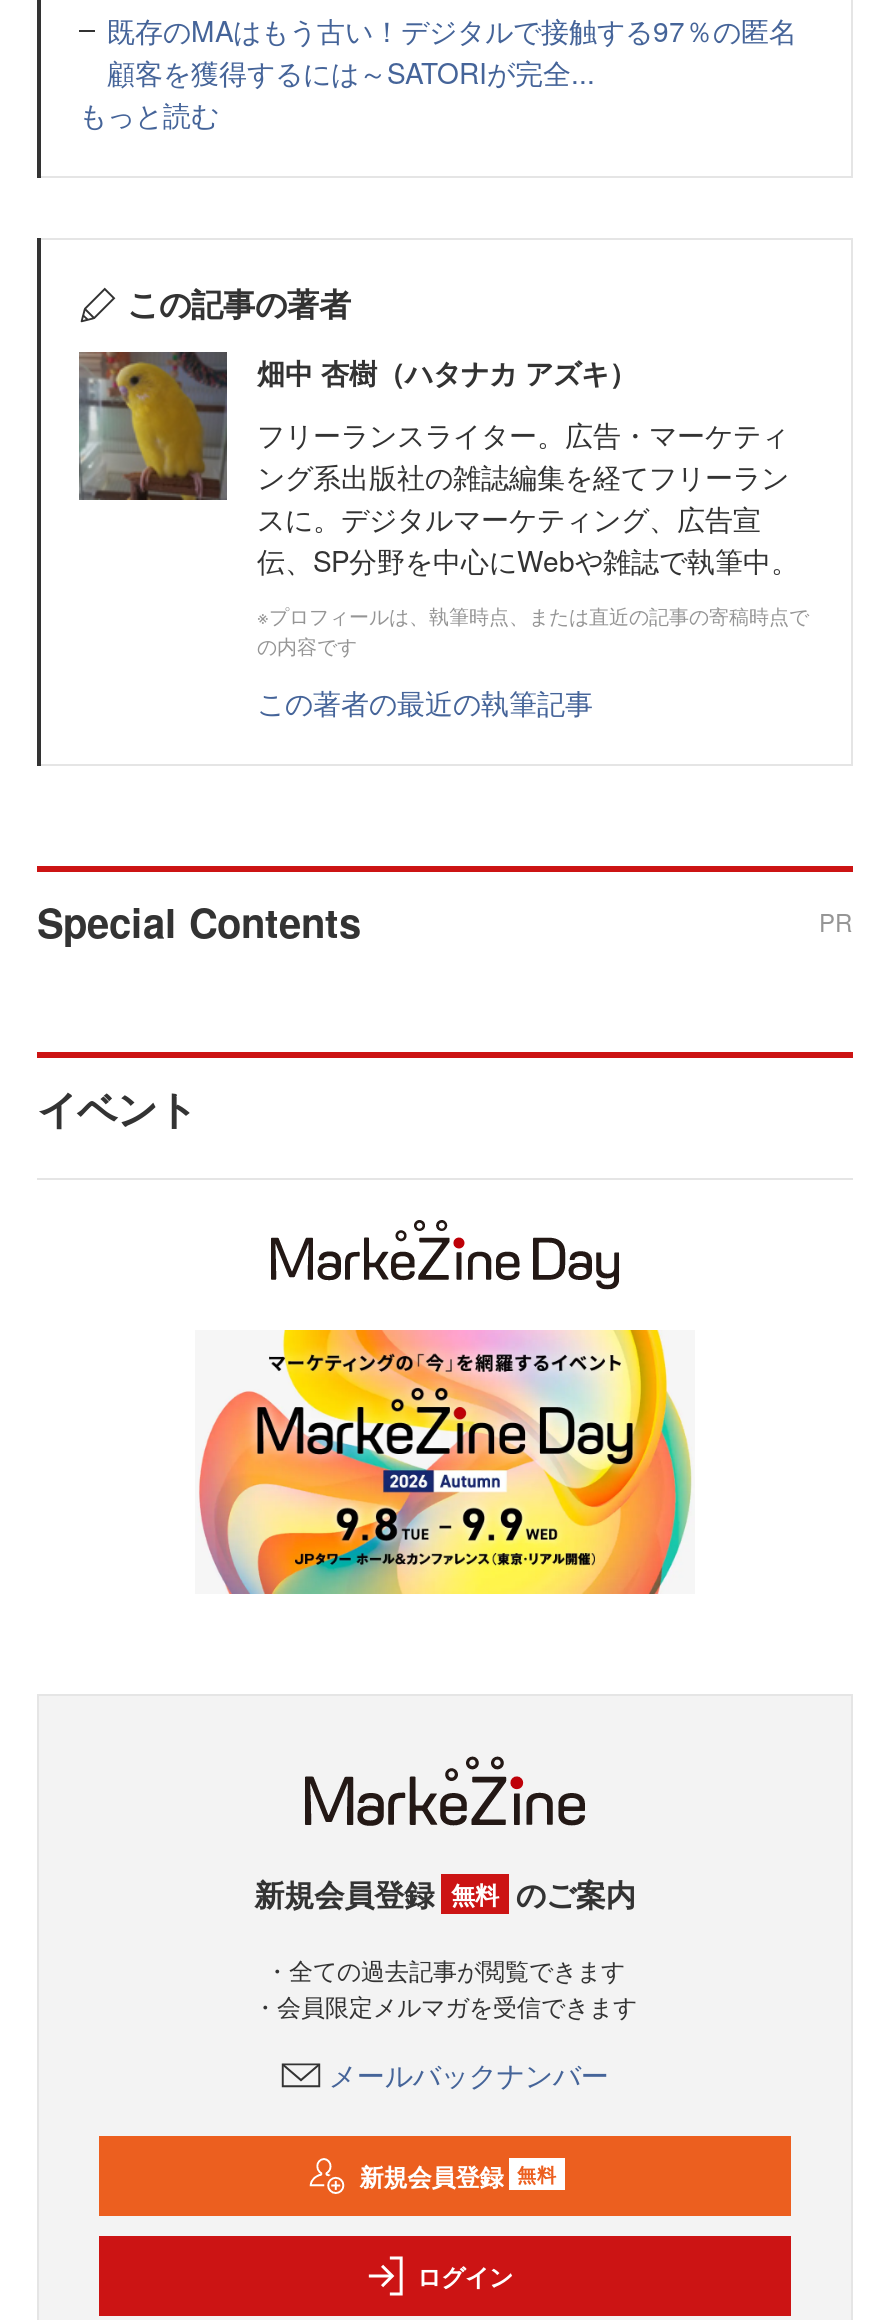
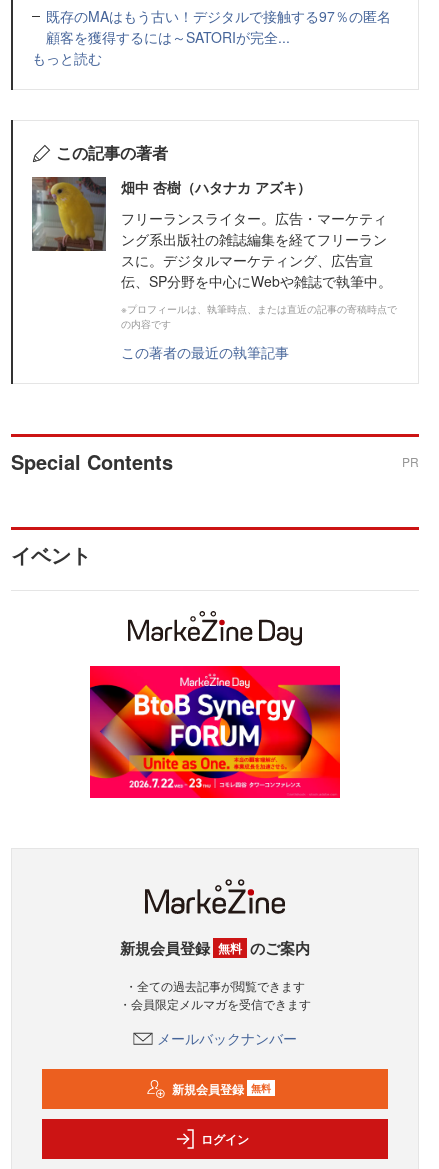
- [image]
+ [image]
